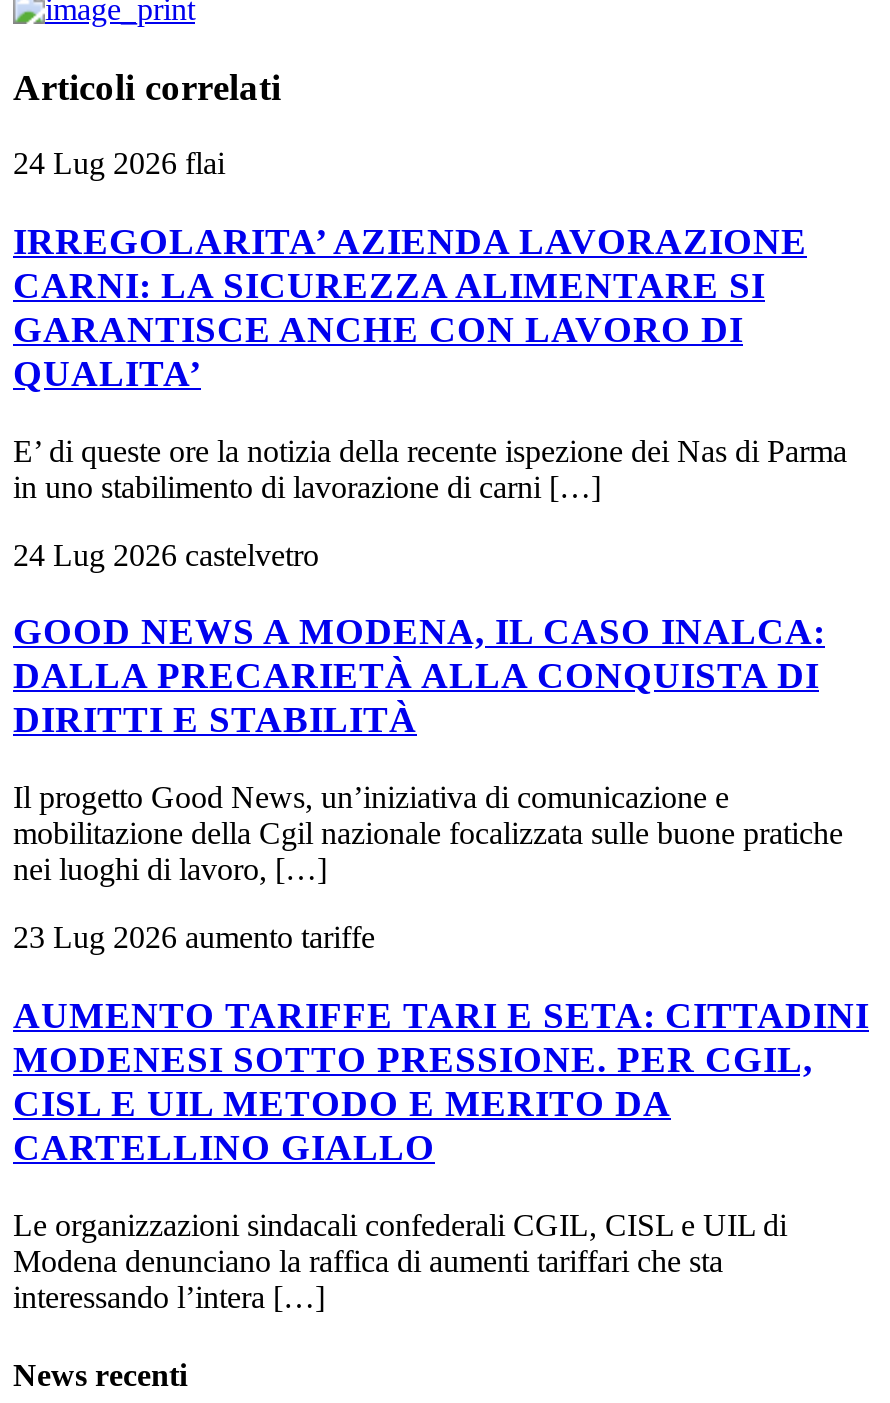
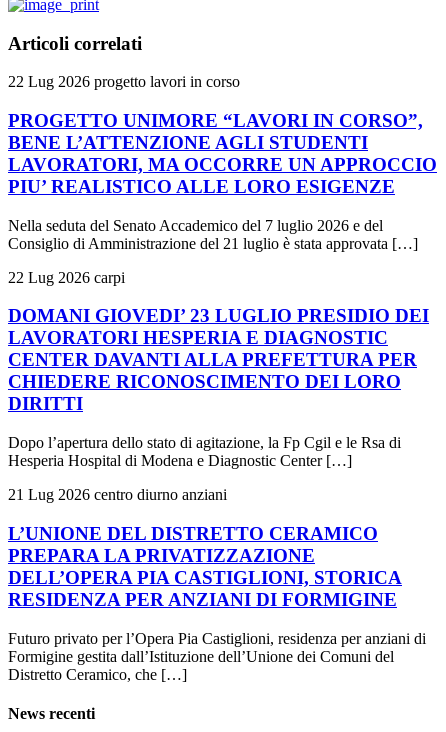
- 24 Lug 2026 flai
+ 22 Lug 2026 progetto lavori in corso

- IRREGOLARITA’ AZIENDA LAVORAZIONE
- CARNI: LA SICUREZZA ALIMENTARE SI
- GARANTISCE ANCHE CON LAVORO DI
- QUALITA’
+ PROGETTO UNIMORE “LAVORI IN CORSO”,
+ BENE L’ATTENZIONE AGLI STUDENTI
+ LAVORATORI, MA OCCORRE UN APPROCCIO
+ PIU’ REALISTICO ALLE LORO ESIGENZE

- E’ di queste ore la notizia della recente ispezione dei Nas di Parma
- in uno stabilimento di lavorazione di carni […]
+ Nella seduta del Senato Accademico del 7 luglio 2026 e del
+ Consiglio di Amministrazione del 21 luglio è stata approvata […]

- 24 Lug 2026 castelvetro
+ 22 Lug 2026 carpi

- GOOD NEWS A MODENA, IL CASO INALCA:
- DALLA PRECARIETÀ ALLA CONQUISTA DI
- DIRITTI E STABILITÀ
+ DOMANI GIOVEDI’ 23 LUGLIO PRESIDIO DEI
+ LAVORATORI HESPERIA E DIAGNOSTIC
+ CENTER DAVANTI ALLA PREFETTURA PER
+ CHIEDERE RICONOSCIMENTO DEI LORO
+ DIRITTI

- Il progetto Good News, un’iniziativa di comunicazione e
- mobilitazione della Cgil nazionale focalizzata sulle buone pratiche
- nei luoghi di lavoro, […]
+ Dopo l’apertura dello stato di agitazione, la Fp Cgil e le Rsa di
+ Hesperia Hospital di Modena e Diagnostic Center […]

- 23 Lug 2026 aumento tariffe
+ 21 Lug 2026 centro diurno anziani

- AUMENTO TARIFFE TARI E SETA: CITTADINI
- MODENESI SOTTO PRESSIONE. PER CGIL,
- CISL E UIL METODO E MERITO DA
- CARTELLINO GIALLO
+ L’UNIONE DEL DISTRETTO CERAMICO
+ PREPARA LA PRIVATIZZAZIONE
+ DELL’OPERA PIA CASTIGLIONI, STORICA
+ RESIDENZA PER ANZIANI DI FORMIGINE

- Le organizzazioni sindacali confederali CGIL, CISL e UIL di
- Modena denunciano la raffica di aumenti tariffari che sta
- interessando l’intera […]
+ Futuro privato per l’Opera Pia Castiglioni, residenza per anziani di
+ Formigine gestita dall’Istituzione dell’Unione dei Comuni del
+ Distretto Ceramico, che […]
